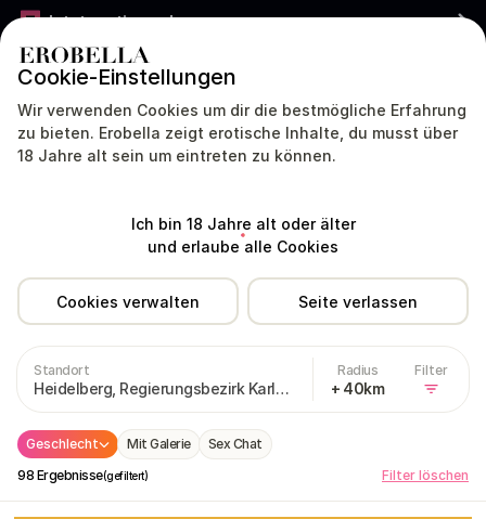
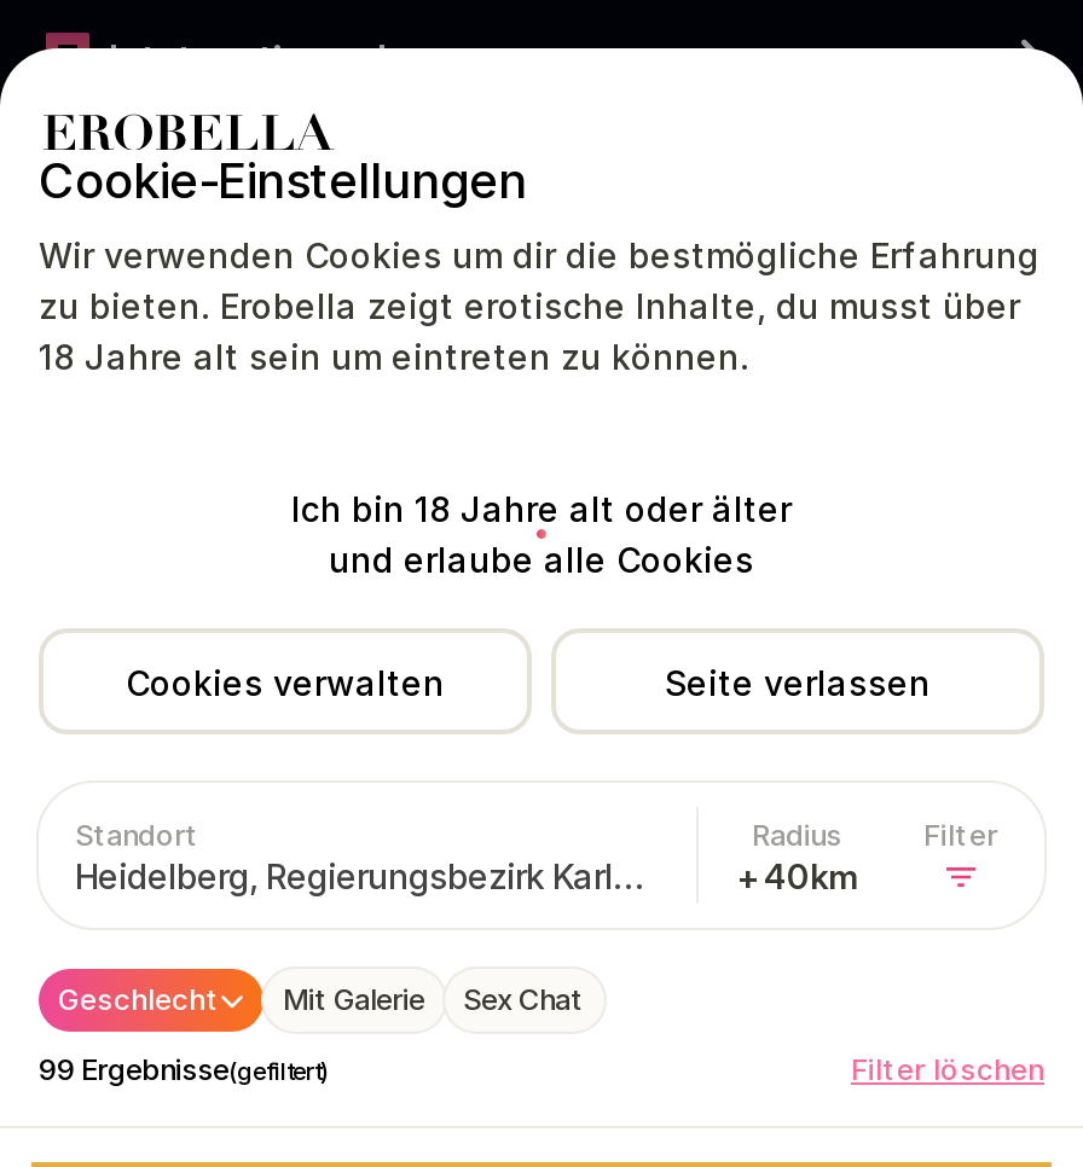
- 98 Ergebnisse(gefiltert)
+ 99 Ergebnisse(gefiltert)
